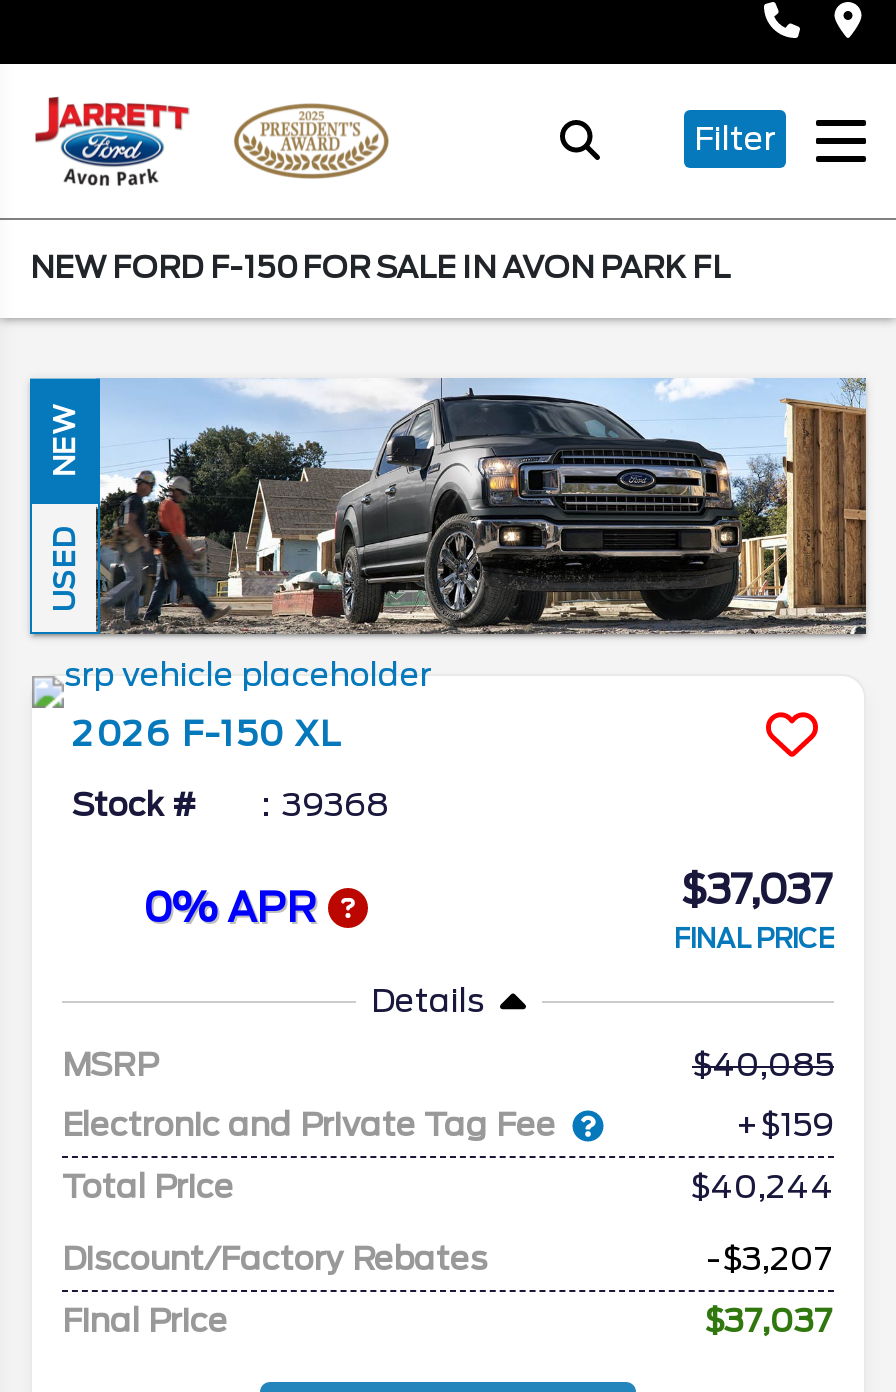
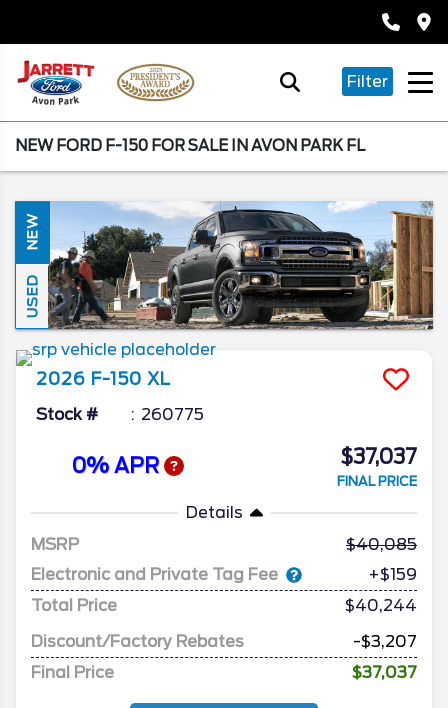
- 39368
+ 260775
